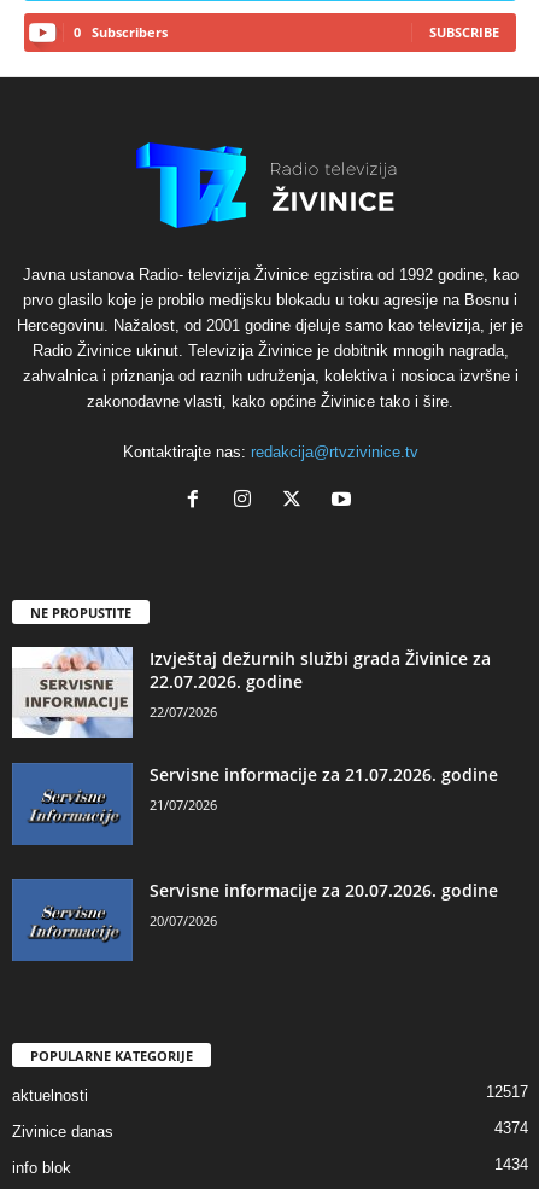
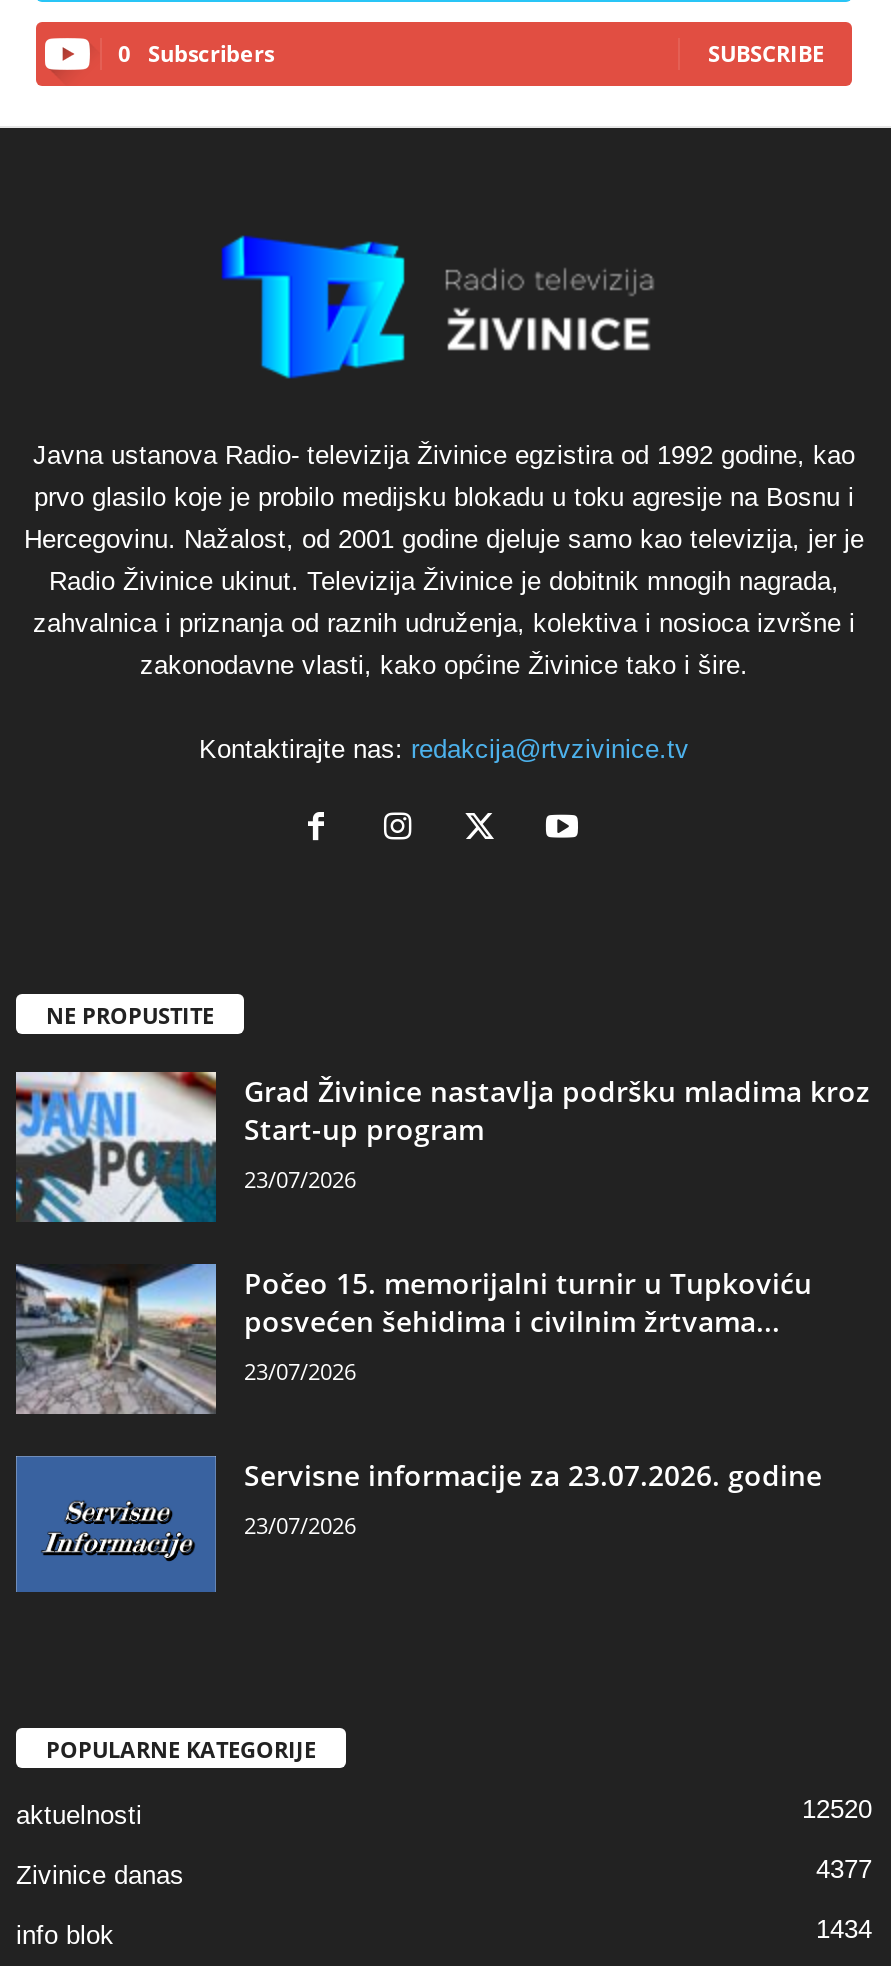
- [image]
- Izvještaj dežurnih službi grada Živinice za
- 22.07.2026. godine
- 22/07/2026
+ [image]
+ Grad Živinice nastavlja podršku mladima kroz
+ Start-up program
+ 23/07/2026

- [image]
- Servisne informacije za 21.07.2026. godine
- 21/07/2026
+ [image]
+ Počeo 15. memorijalni turnir u Tupkoviću
+ posvećen šehidima i civilnim žrtvama...
+ 23/07/2026

- Servisne informacije za 20.07.2026. godine
- 20/07/2026
+ Servisne informacije za 23.07.2026. godine
+ 23/07/2026

- 12517
+ 12520

- 4374
+ 4377
